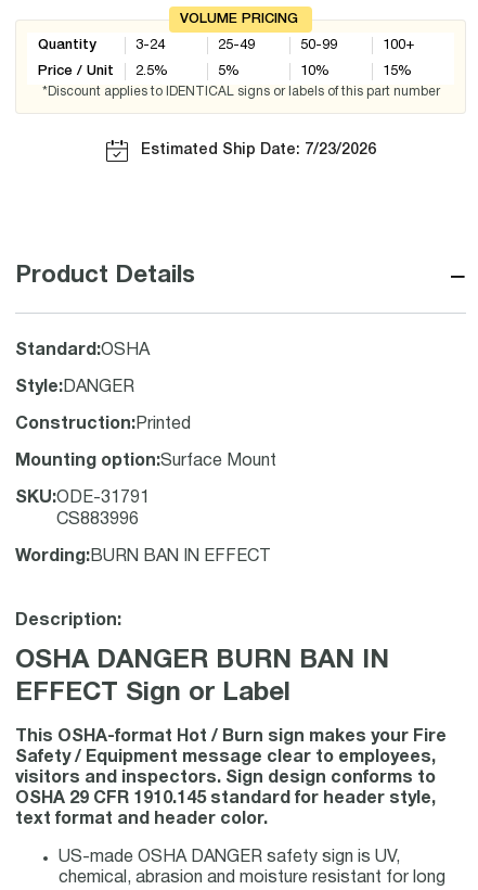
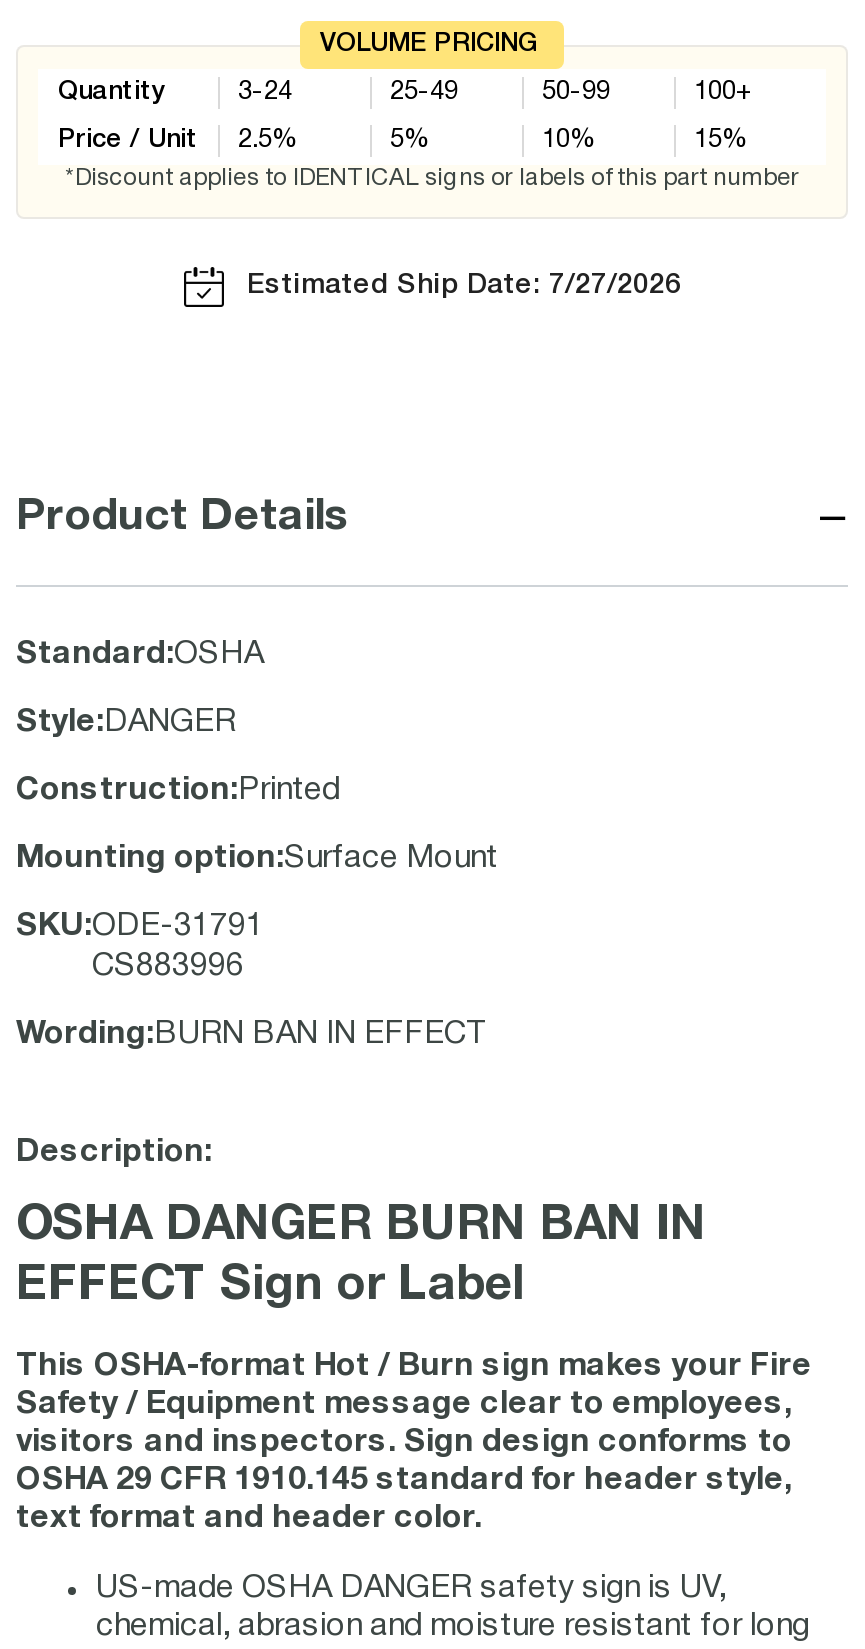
- Estimated Ship Date: 7/23/2026
+ Estimated Ship Date: 7/27/2026
